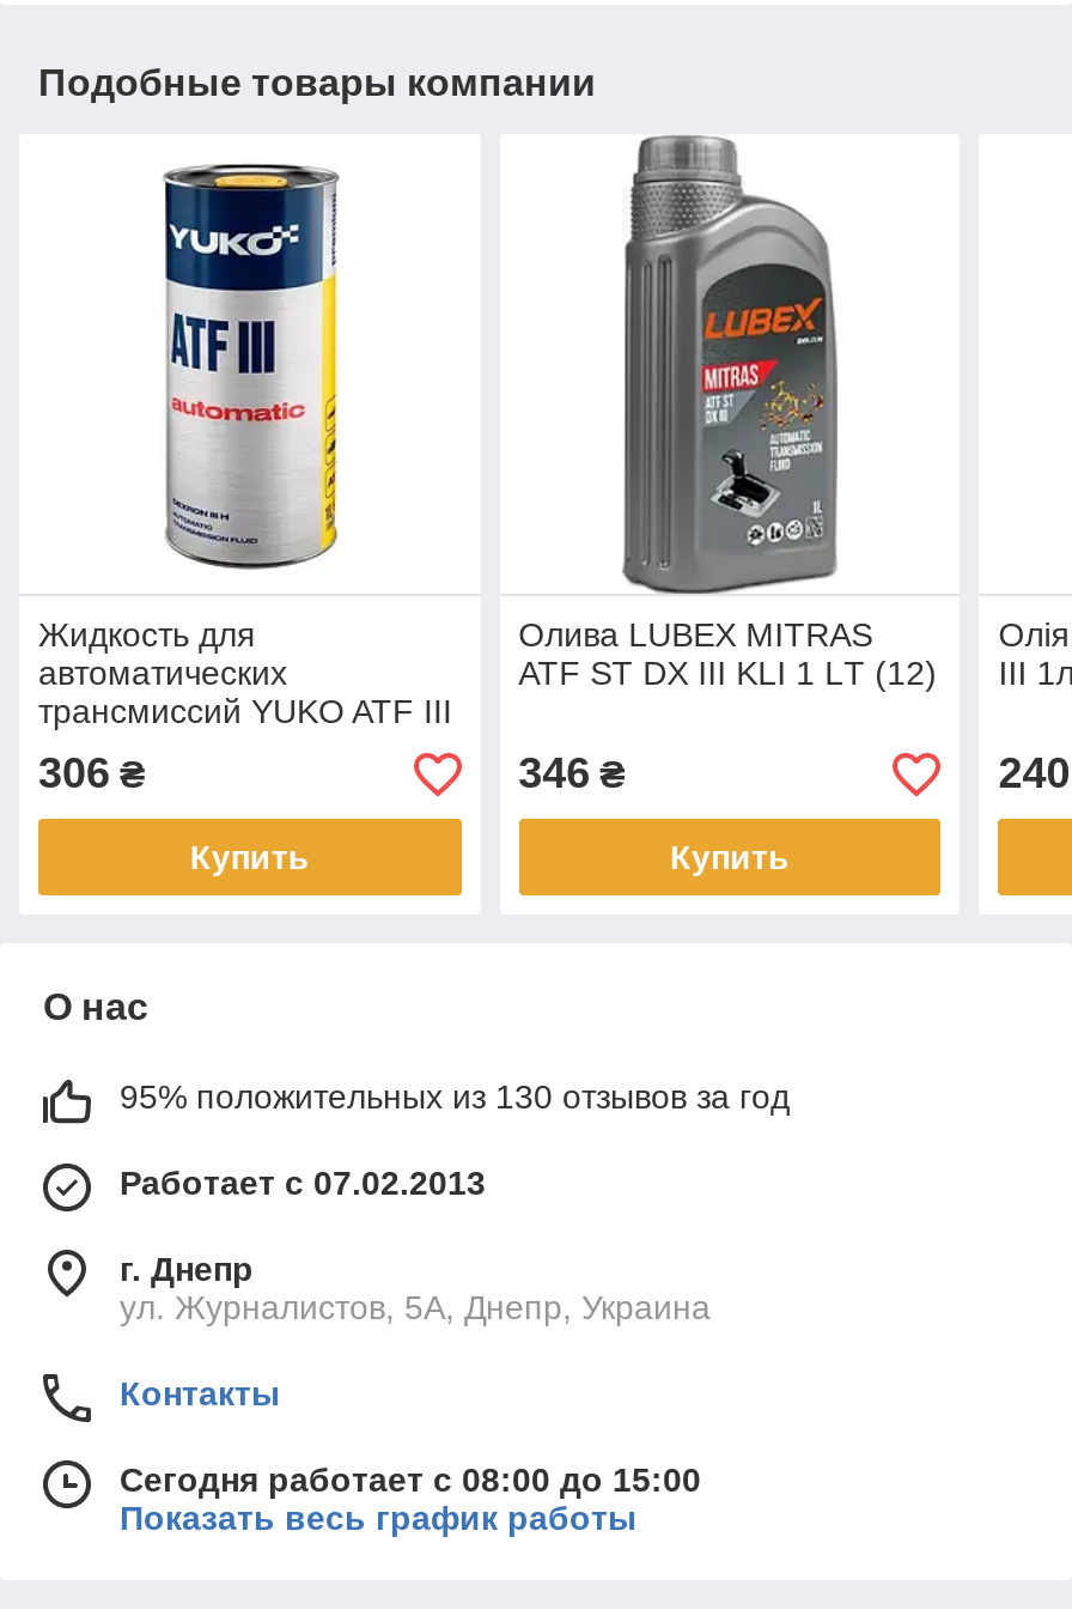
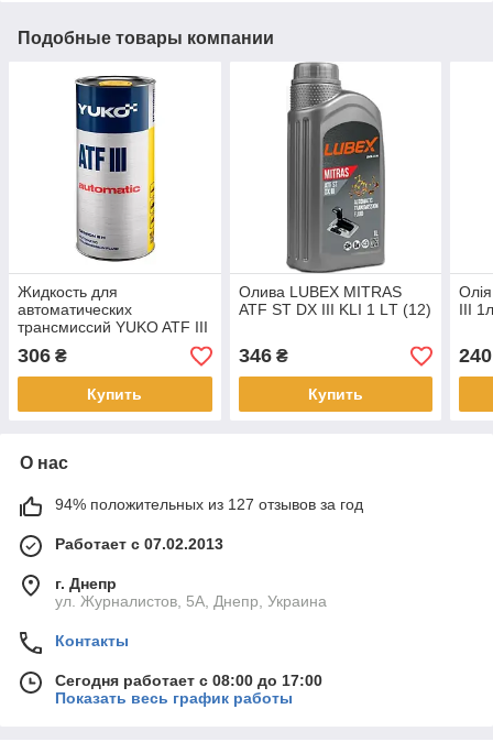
- 95% положительных из 130 отзывов за год
+ 94% положительных из 127 отзывов за год

- Сегодня работает с 08:00 до 15:00
+ Сегодня работает с 08:00 до 17:00
